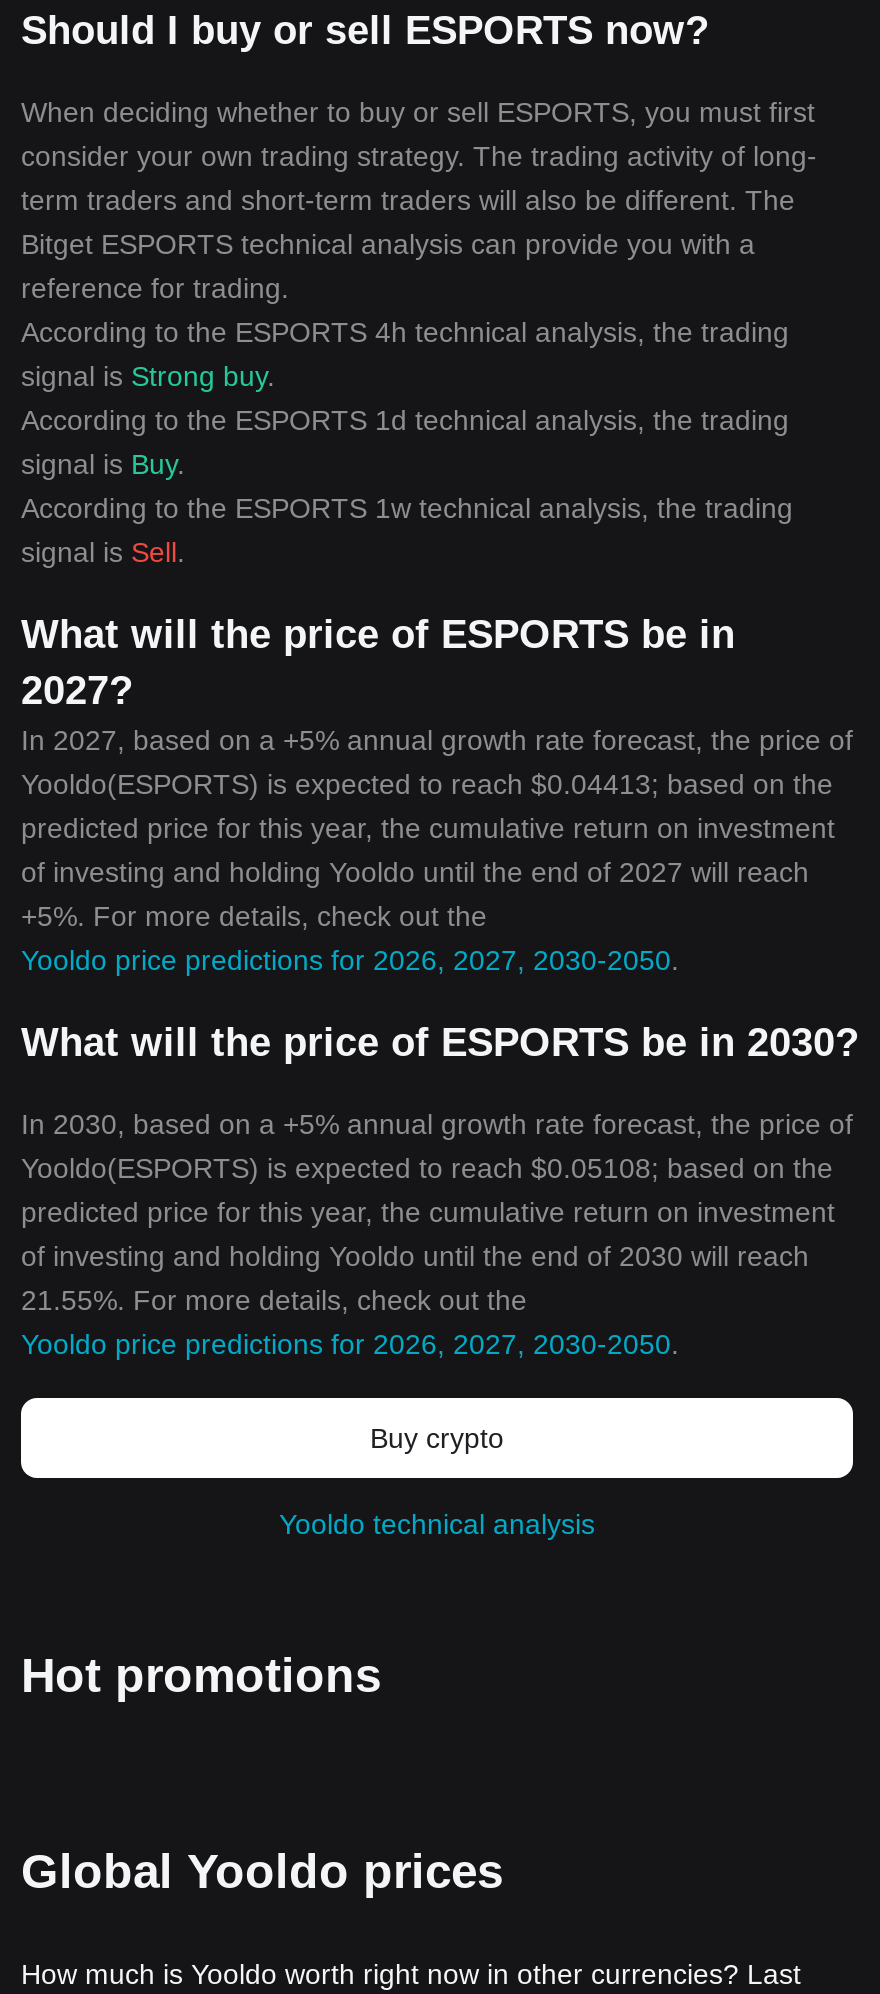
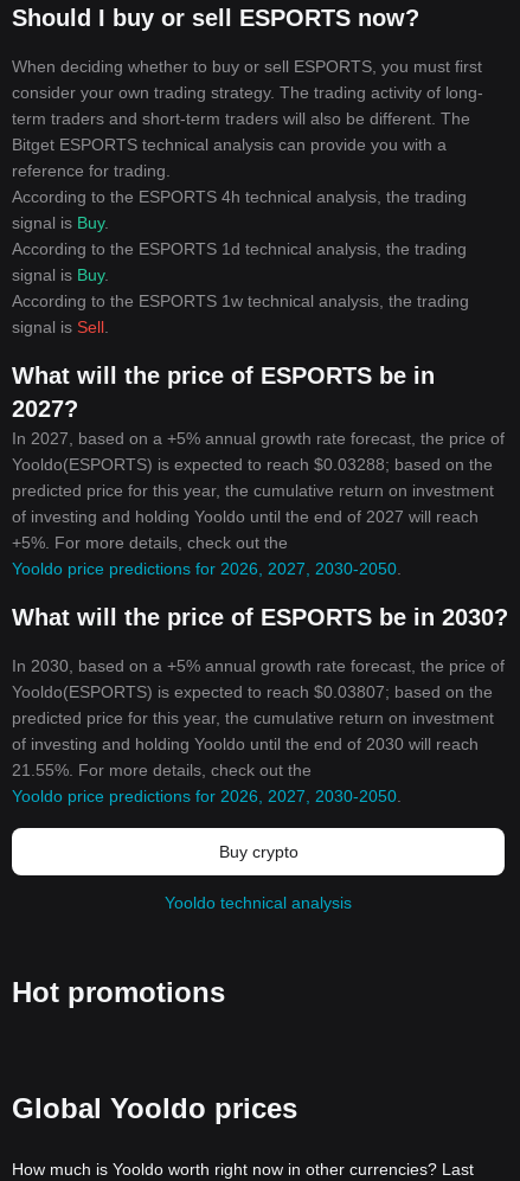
- signal is Strong buy.
+ signal is Buy.

- Yooldo(ESPORTS) is expected to reach $0.04413; based on the
+ Yooldo(ESPORTS) is expected to reach $0.03288; based on the

- Yooldo(ESPORTS) is expected to reach $0.05108; based on the
+ Yooldo(ESPORTS) is expected to reach $0.03807; based on the
